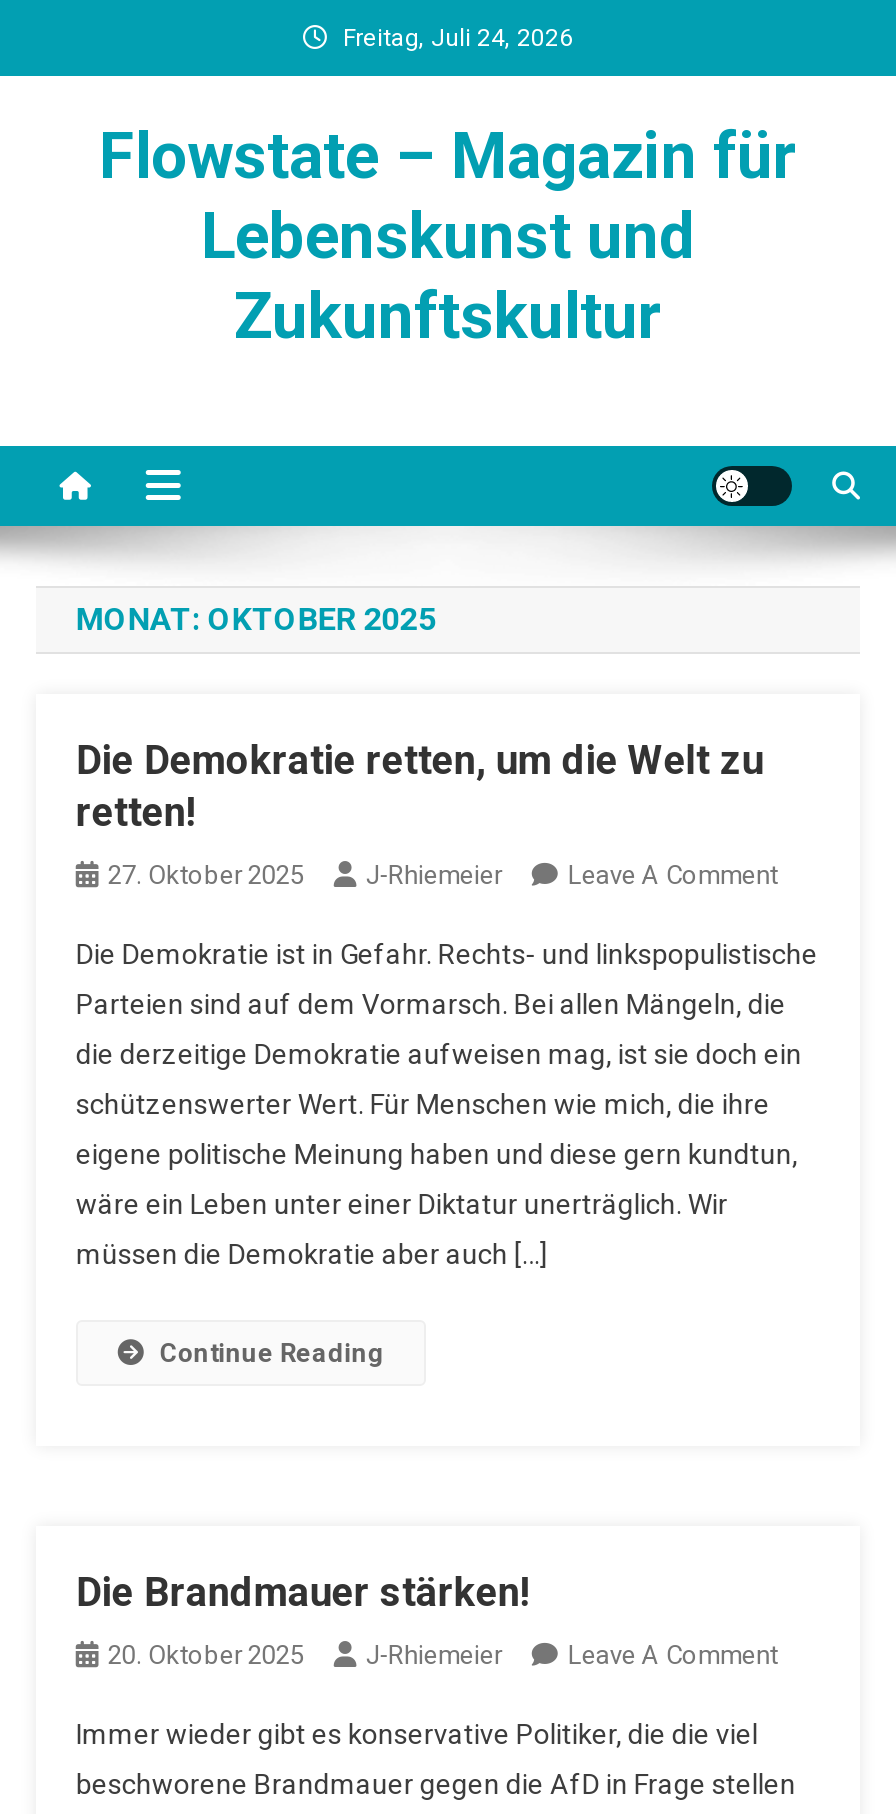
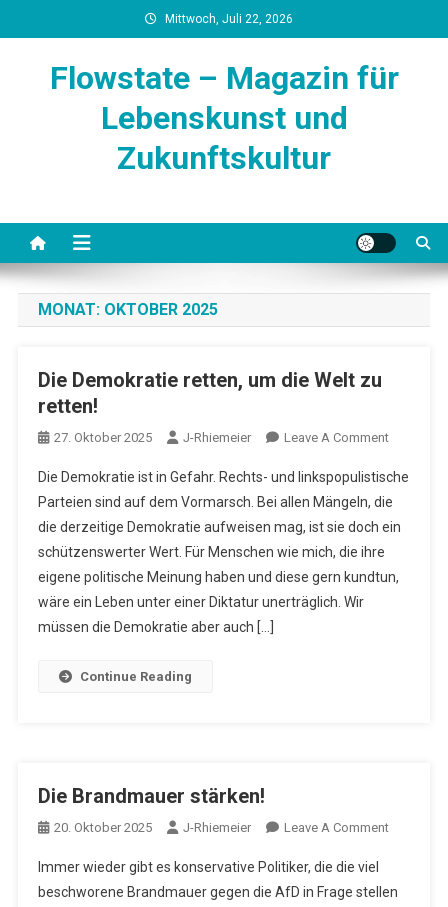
- Freitag, Juli 24, 2026
+ Mittwoch, Juli 22, 2026
